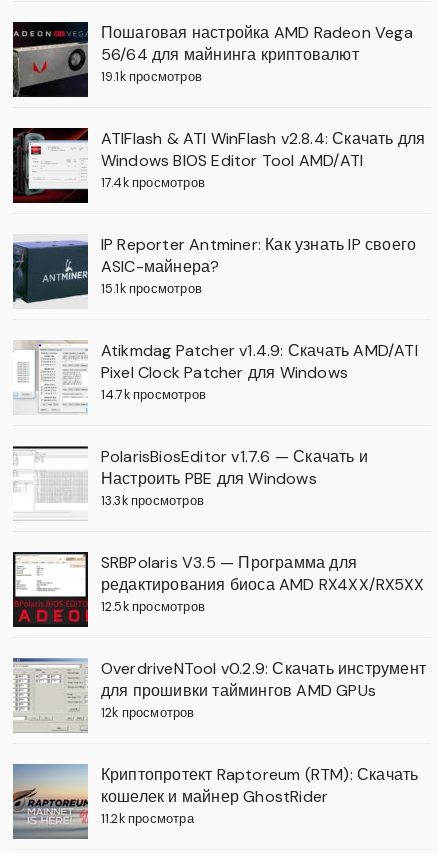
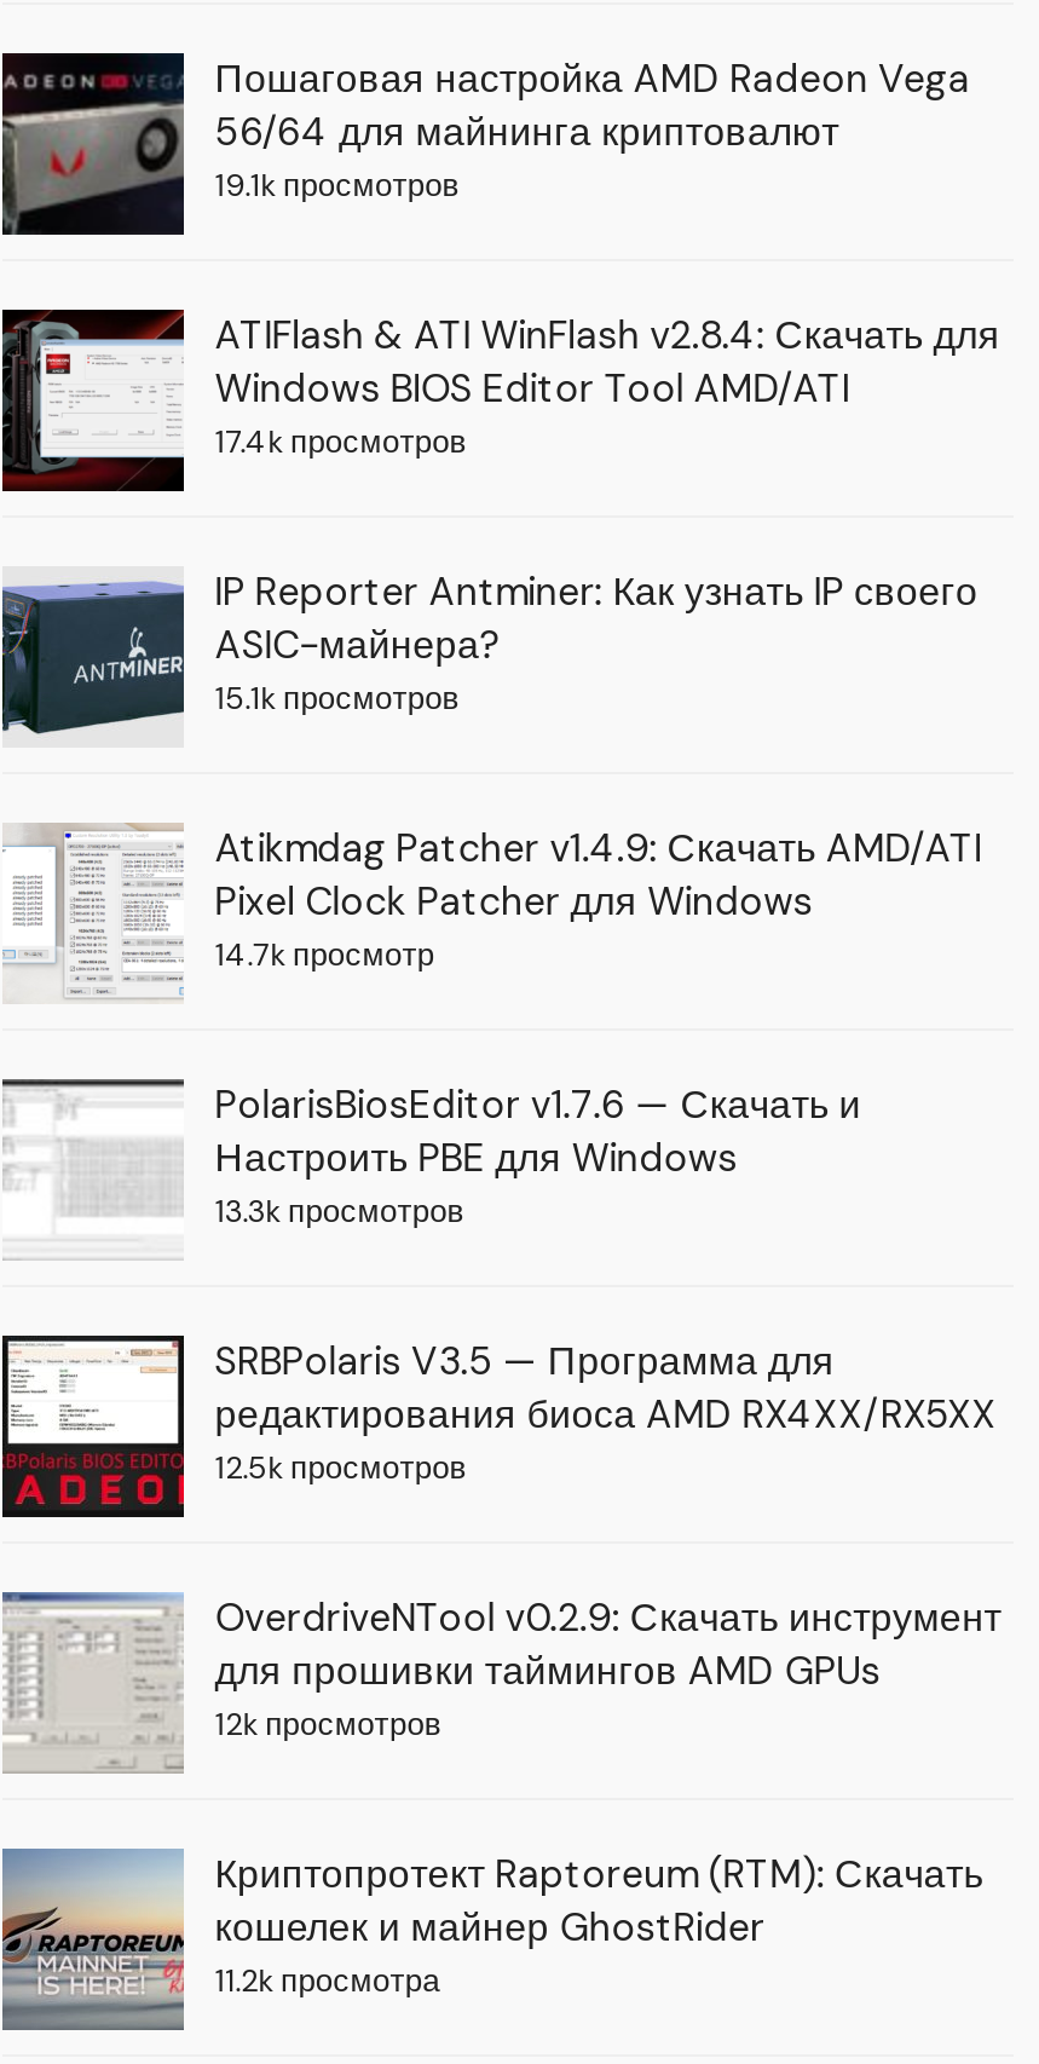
- 14.7k просмотров
+ 14.7k просмотр
